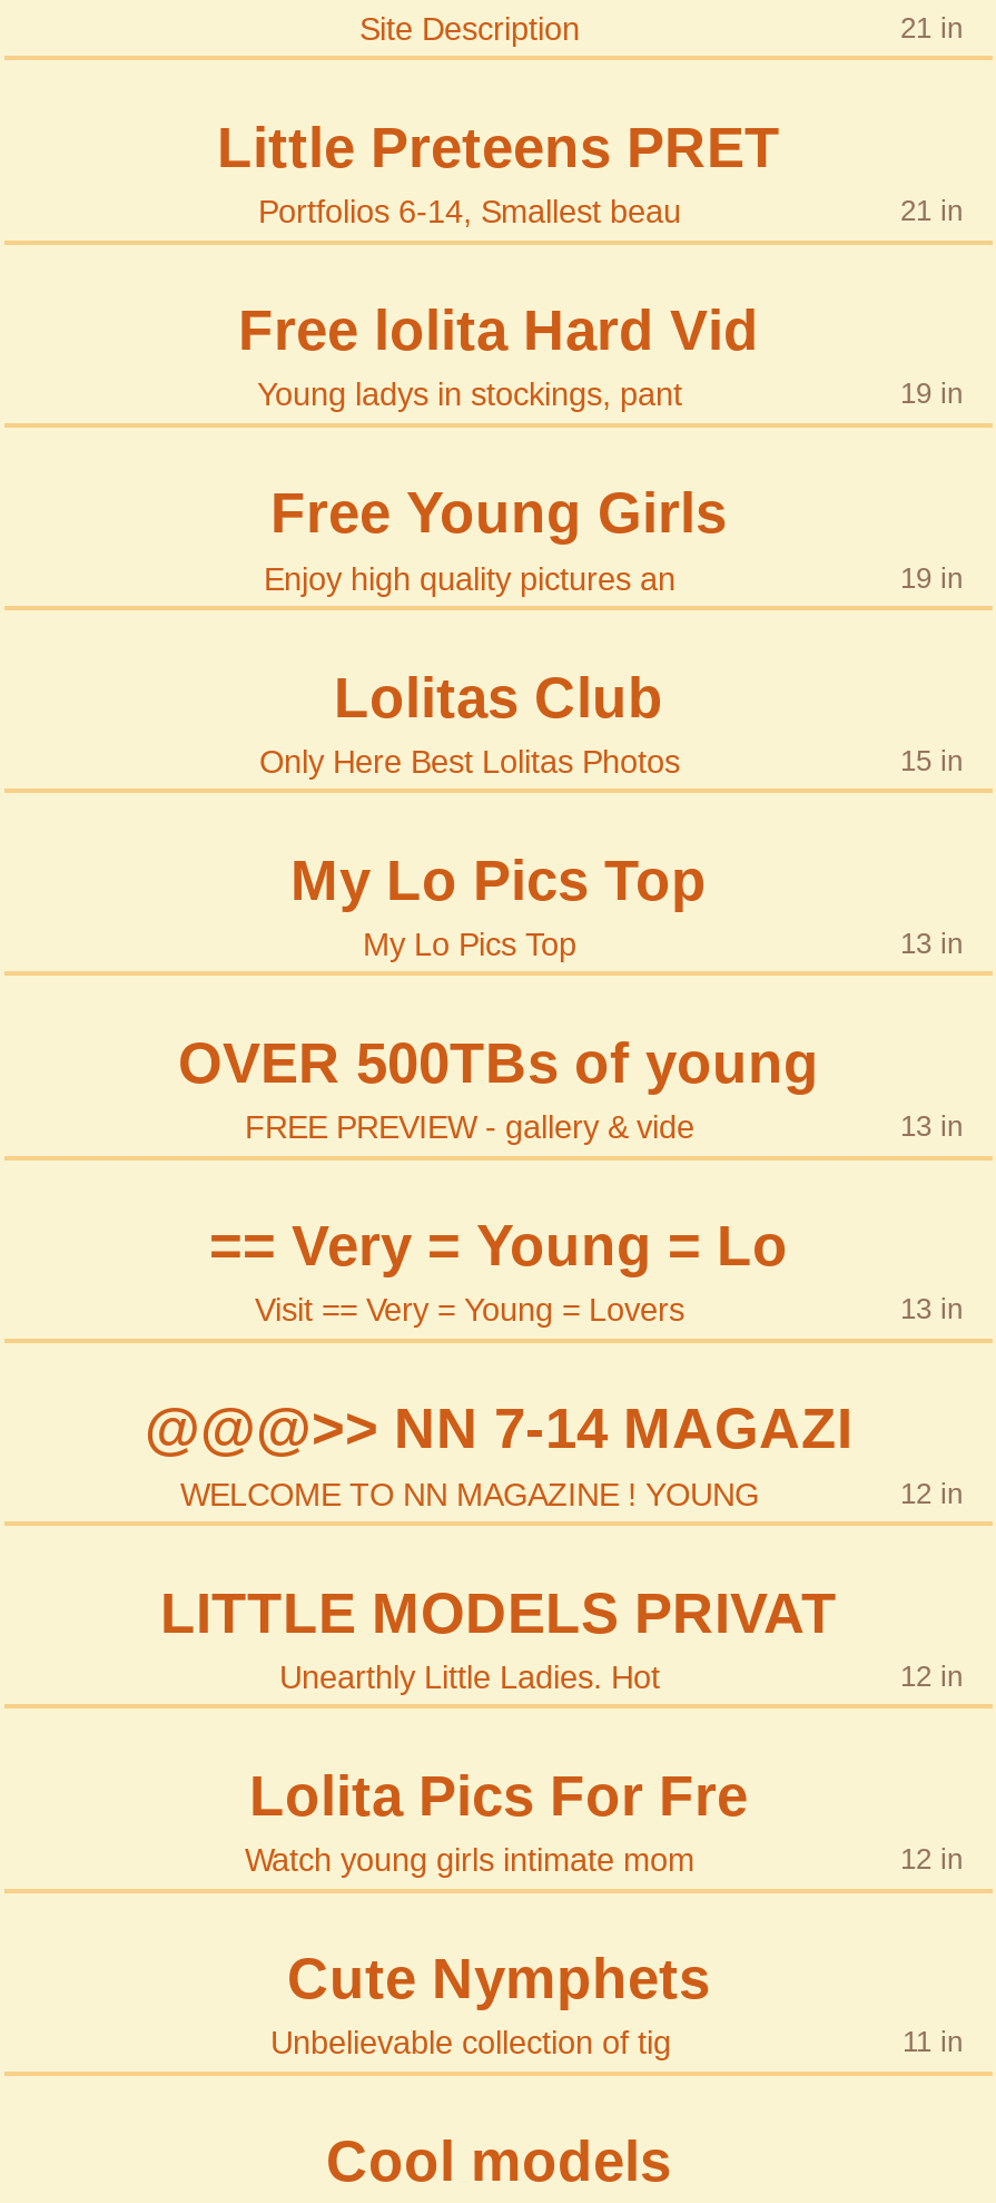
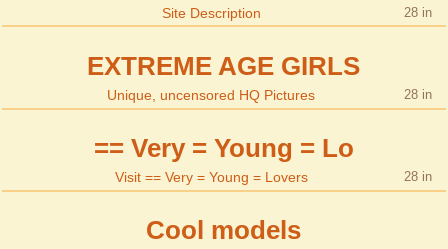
- 21
- Little Preteens PRET
- Portfolios 6-14, Smallest beau
- 21
- Free lolita Hard Vid
- Young ladys in stockings, pant
- 19
- Free Young Girls
- Enjoy high quality pictures an
- 19
- Lolitas Club
- Only Here Best Lolitas Photos
- 15
- My Lo Pics Top
- My Lo Pics Top
- 13
- OVER 500TBs of young
- FREE PREVIEW - gallery & vide
- 13
+ 28
+ EXTREME AGE GIRLS
+ Unique, uncensored HQ Pictures
+ 28

- 13
- @@@>> NN 7-14 MAGAZI
- WELCOME TO NN MAGAZINE ! YOUNG
- 12
- LITTLE MODELS PRIVAT
- Unearthly Little Ladies. Hot
- 12
- Lolita Pics For Fre
- Watch young girls intimate mom
- 12
- Cute Nymphets
- Unbelievable collection of tig
- 11
+ 28
